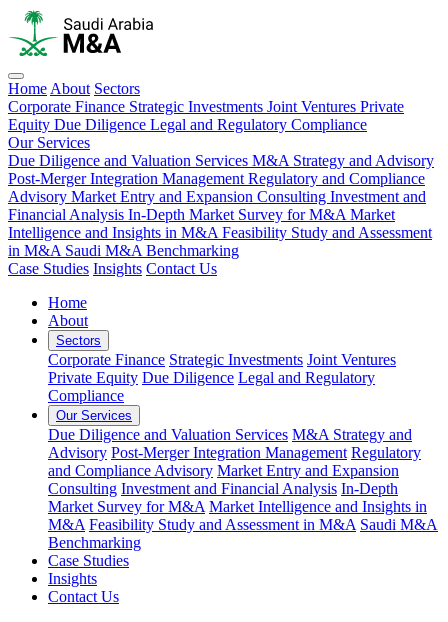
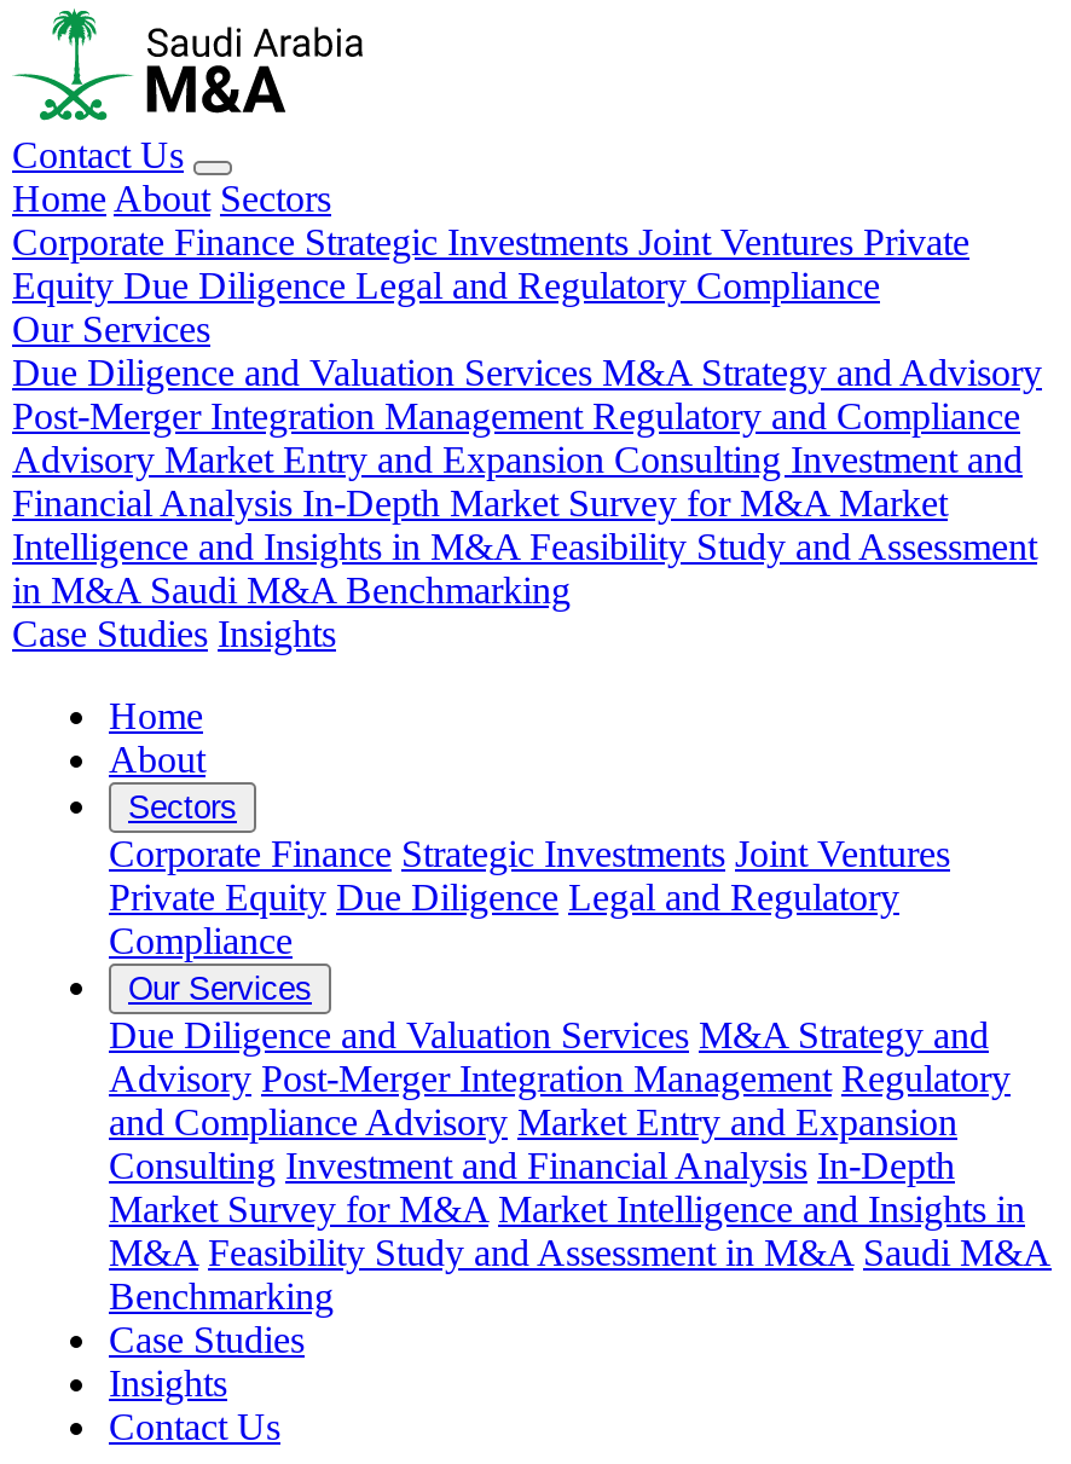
+ Contact Us

- Case Studies Insights Contact Us
+ Case Studies Insights
